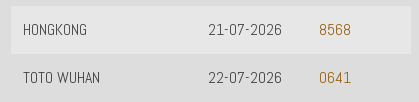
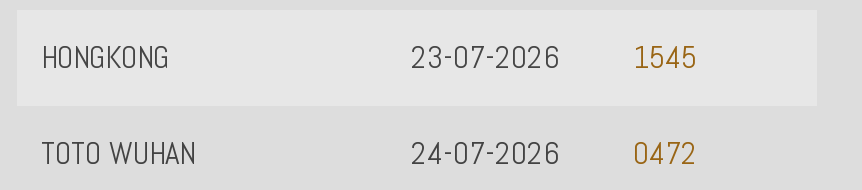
- 21-07-2026
+ 23-07-2026

- 8568
+ 1545

- 22-07-2026
+ 24-07-2026

- 0641
+ 0472
